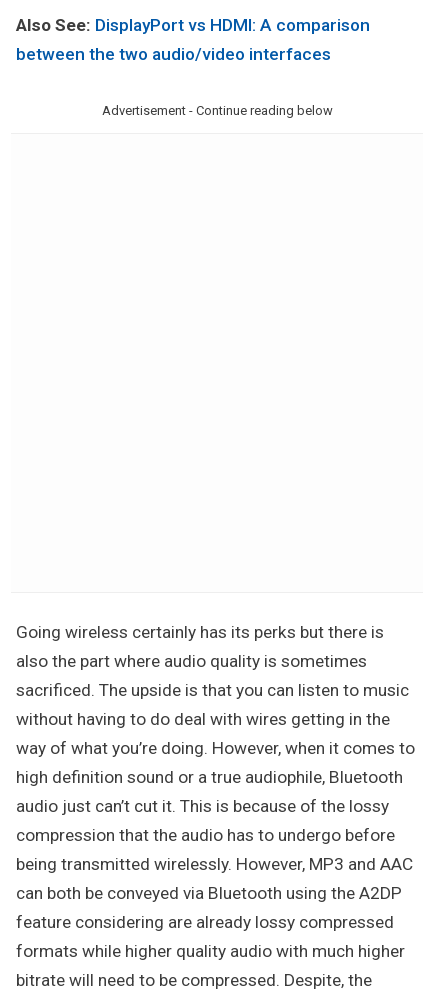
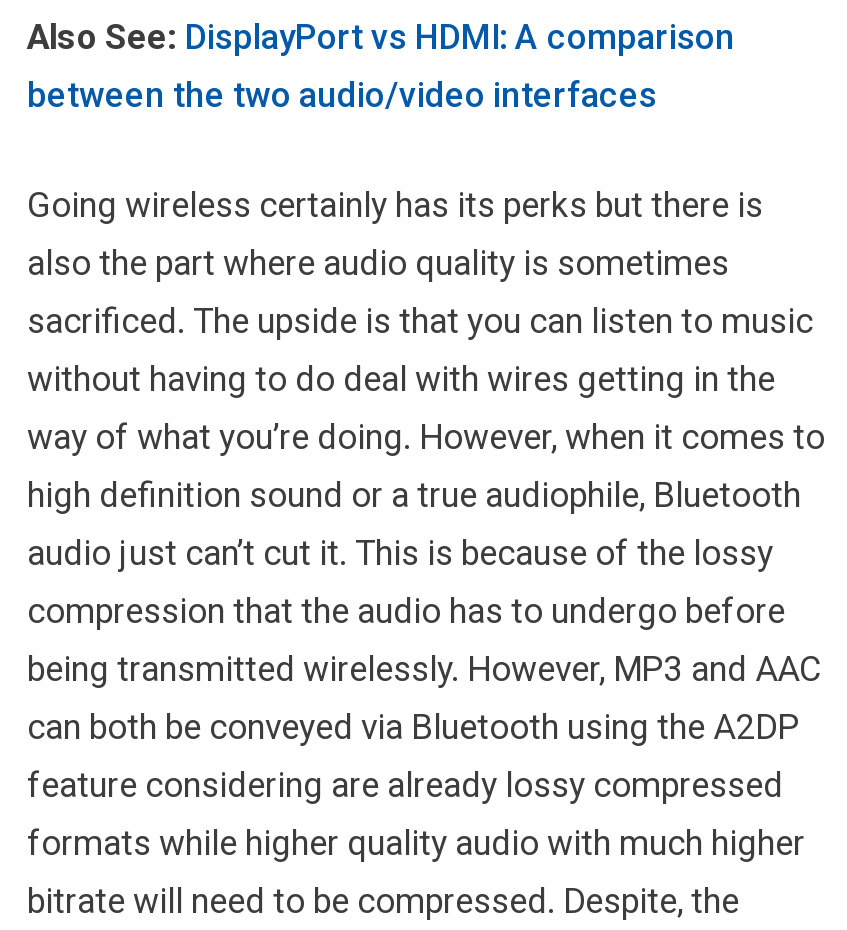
- Advertisement - Continue reading below
